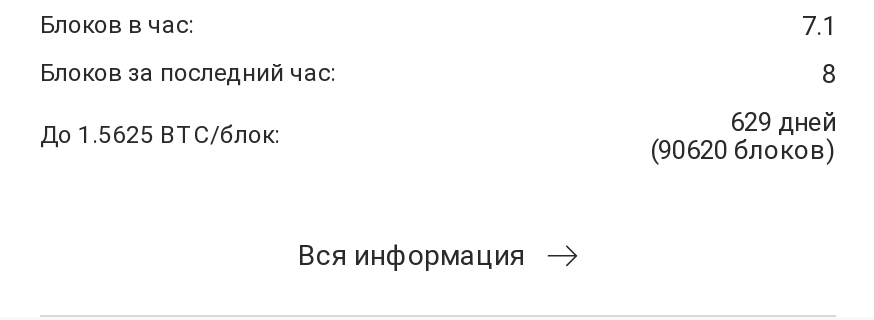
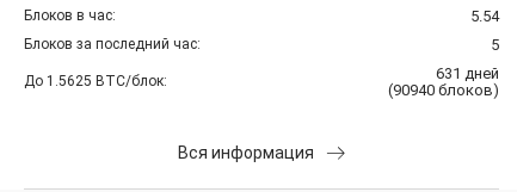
- 7.1
+ 5.54

- 8
+ 5

- 629 дней
+ 631 дней

- (90620 блоков)
+ (90940 блоков)
